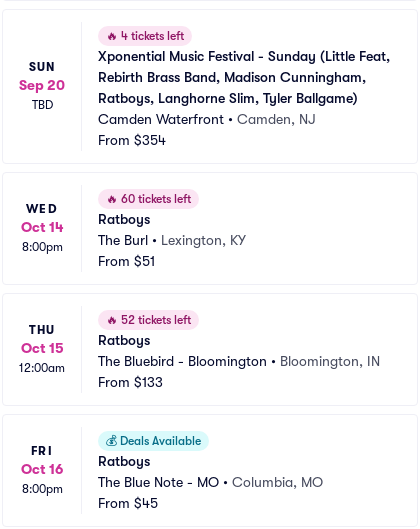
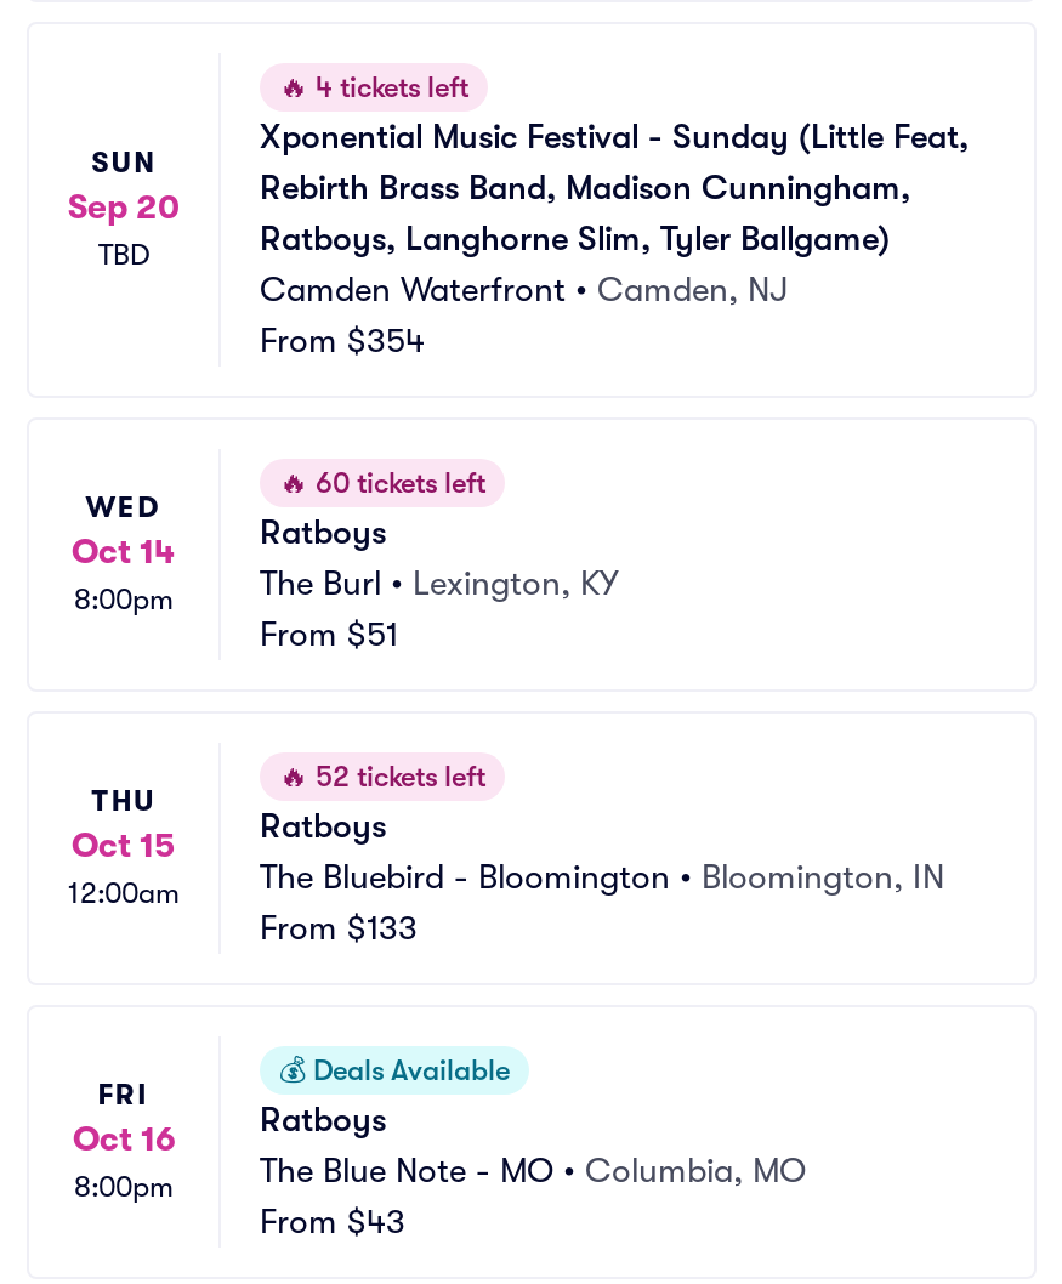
- From $45
+ From $43
